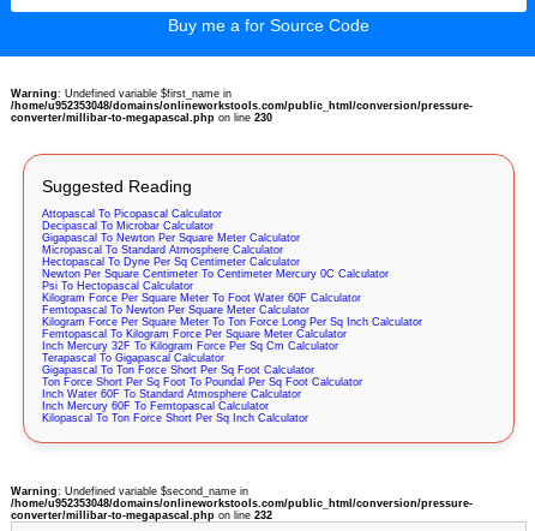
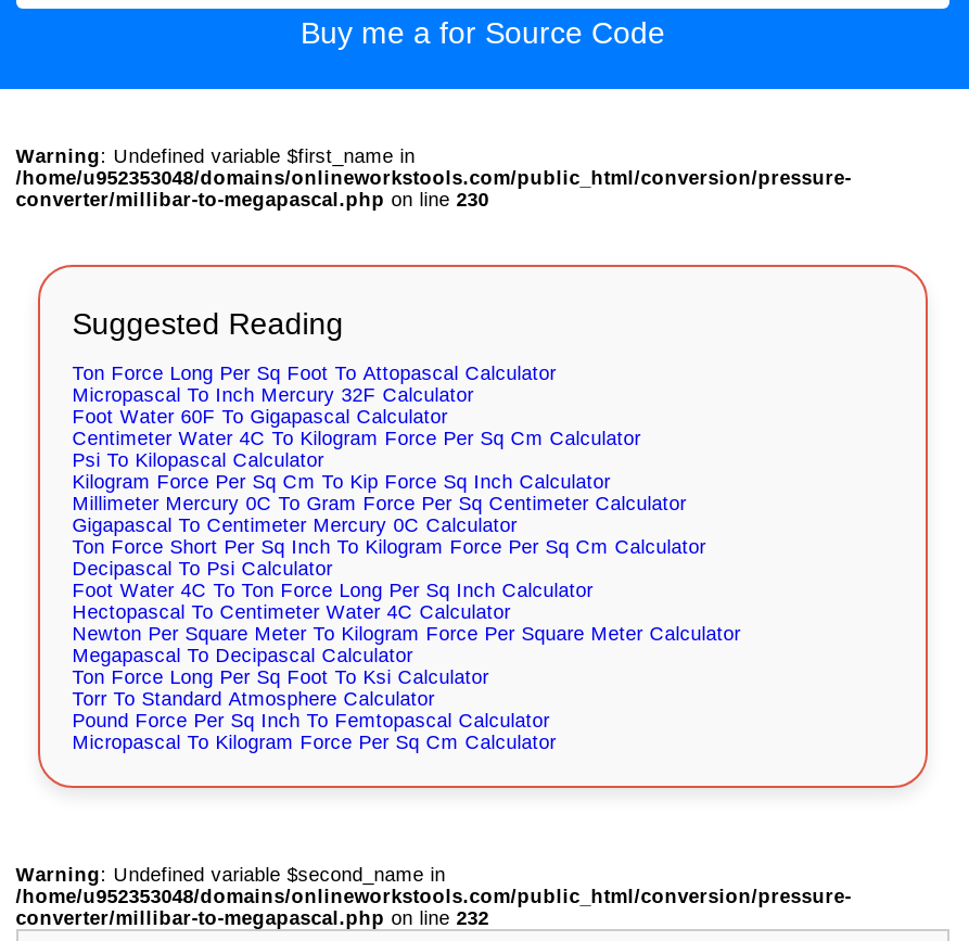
- Attopascal To Picopascal Calculator
- Decipascal To Microbar Calculator
- Gigapascal To Newton Per Square Meter Calculator
- Micropascal To Standard Atmosphere Calculator
- Hectopascal To Dyne Per Sq Centimeter Calculator
- Newton Per Square Centimeter To Centimeter Mercury 0C Calculator
- Psi To Hectopascal Calculator
- Kilogram Force Per Square Meter To Foot Water 60F Calculator
- Femtopascal To Newton Per Square Meter Calculator
- Kilogram Force Per Square Meter To Ton Force Long Per Sq Inch Calculator
- Femtopascal To Kilogram Force Per Square Meter Calculator
- Inch Mercury 32F To Kilogram Force Per Sq Cm Calculator
- Terapascal To Gigapascal Calculator
- Gigapascal To Ton Force Short Per Sq Foot Calculator
- Ton Force Short Per Sq Foot To Poundal Per Sq Foot Calculator
- Inch Water 60F To Standard Atmosphere Calculator
- Inch Mercury 60F To Femtopascal Calculator
- Kilopascal To Ton Force Short Per Sq Inch Calculator
+ Ton Force Long Per Sq Foot To Attopascal Calculator
+ Micropascal To Inch Mercury 32F Calculator
+ Foot Water 60F To Gigapascal Calculator
+ Centimeter Water 4C To Kilogram Force Per Sq Cm Calculator
+ Psi To Kilopascal Calculator
+ Kilogram Force Per Sq Cm To Kip Force Sq Inch Calculator
+ Millimeter Mercury 0C To Gram Force Per Sq Centimeter Calculator
+ Gigapascal To Centimeter Mercury 0C Calculator
+ Ton Force Short Per Sq Inch To Kilogram Force Per Sq Cm Calculator
+ Decipascal To Psi Calculator
+ Foot Water 4C To Ton Force Long Per Sq Inch Calculator
+ Hectopascal To Centimeter Water 4C Calculator
+ Newton Per Square Meter To Kilogram Force Per Square Meter Calculator
+ Megapascal To Decipascal Calculator
+ Ton Force Long Per Sq Foot To Ksi Calculator
+ Torr To Standard Atmosphere Calculator
+ Pound Force Per Sq Inch To Femtopascal Calculator
+ Micropascal To Kilogram Force Per Sq Cm Calculator
